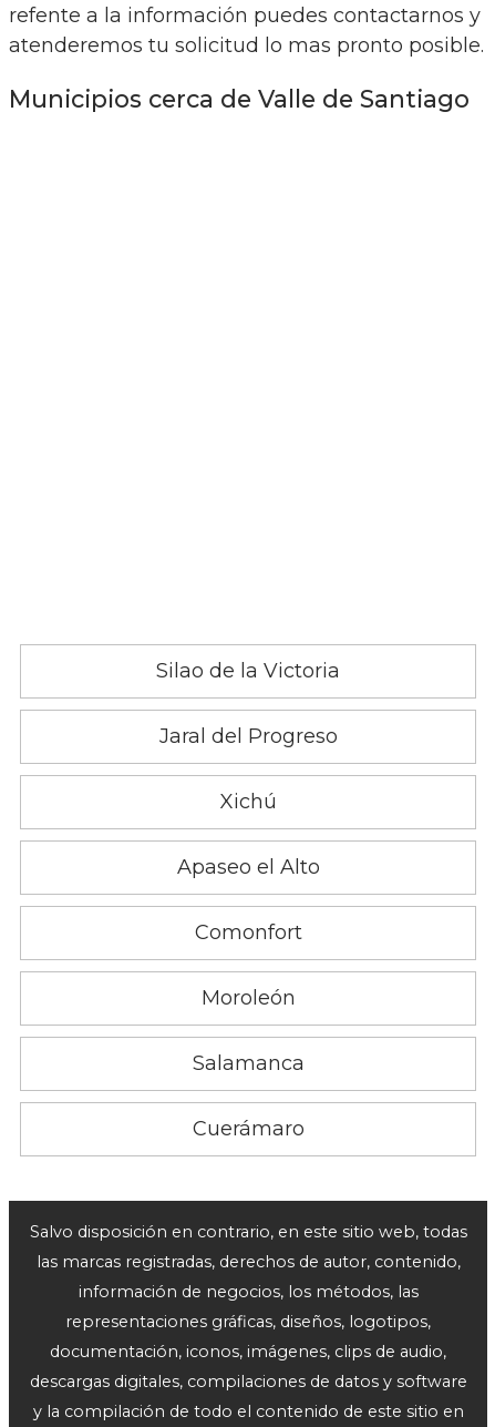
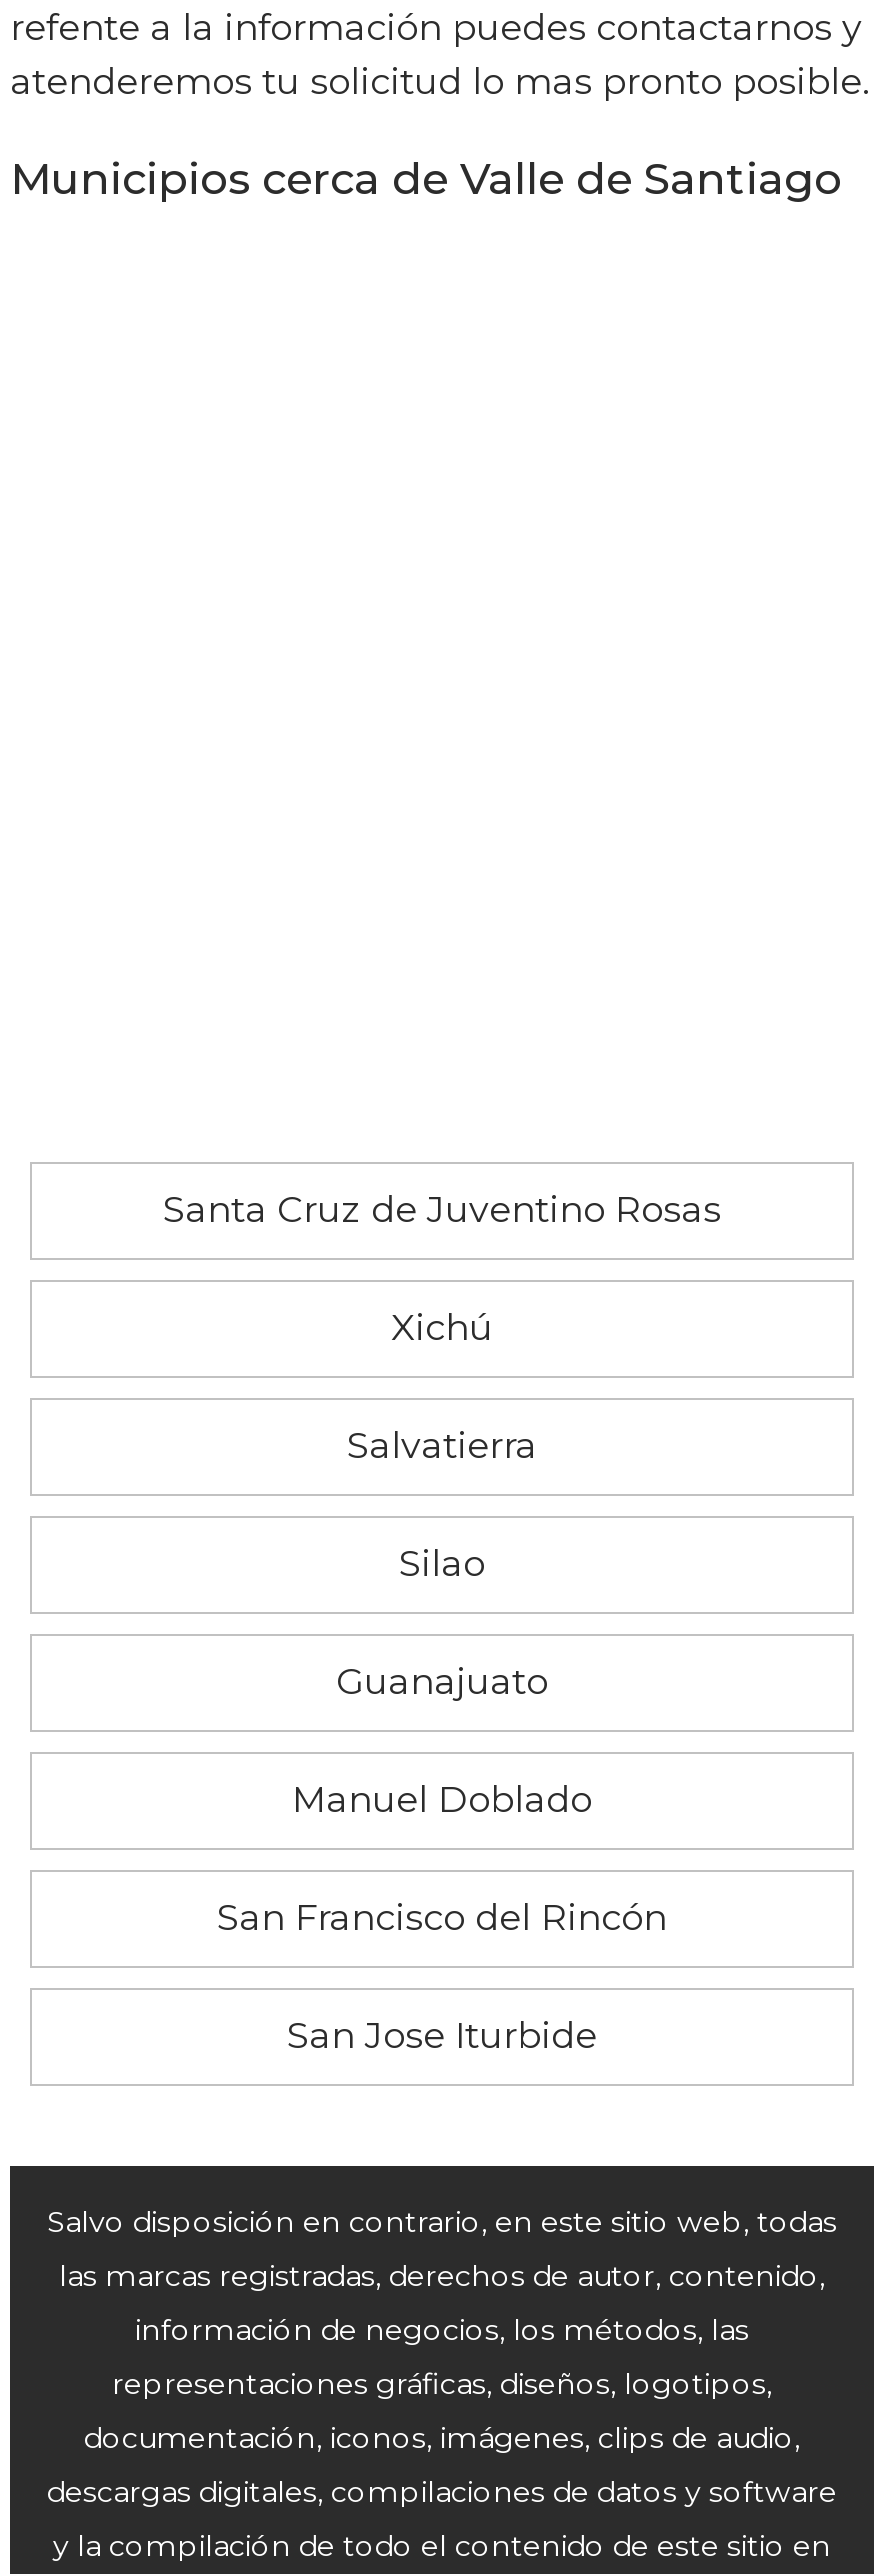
- Silao de la Victoria
- Jaral del Progreso
+ Santa Cruz de Juventino Rosas

moved up: Xichú

- Apaseo el Alto
- Comonfort
- Moroleón
- Salamanca
- Cuerámaro
+ Salvatierra
+ Silao
+ Guanajuato
+ Manuel Doblado
+ San Francisco del Rincón
+ San Jose Iturbide
